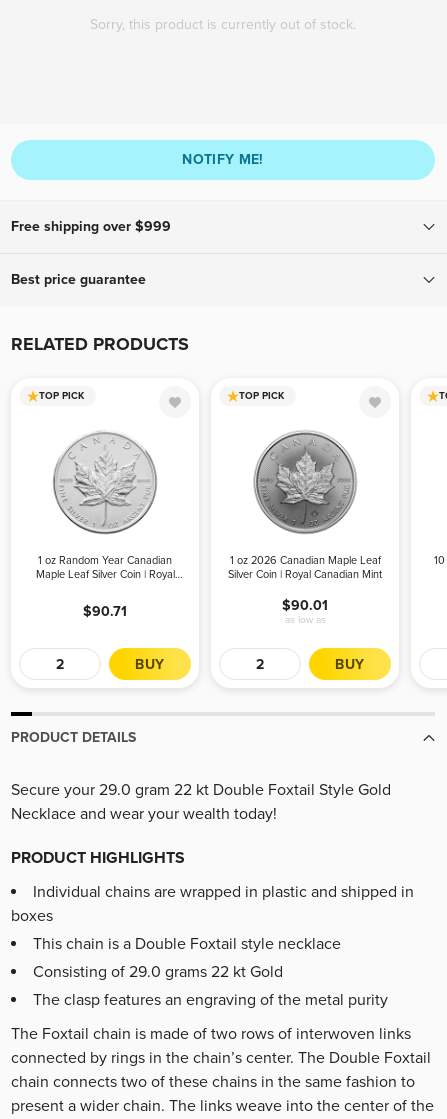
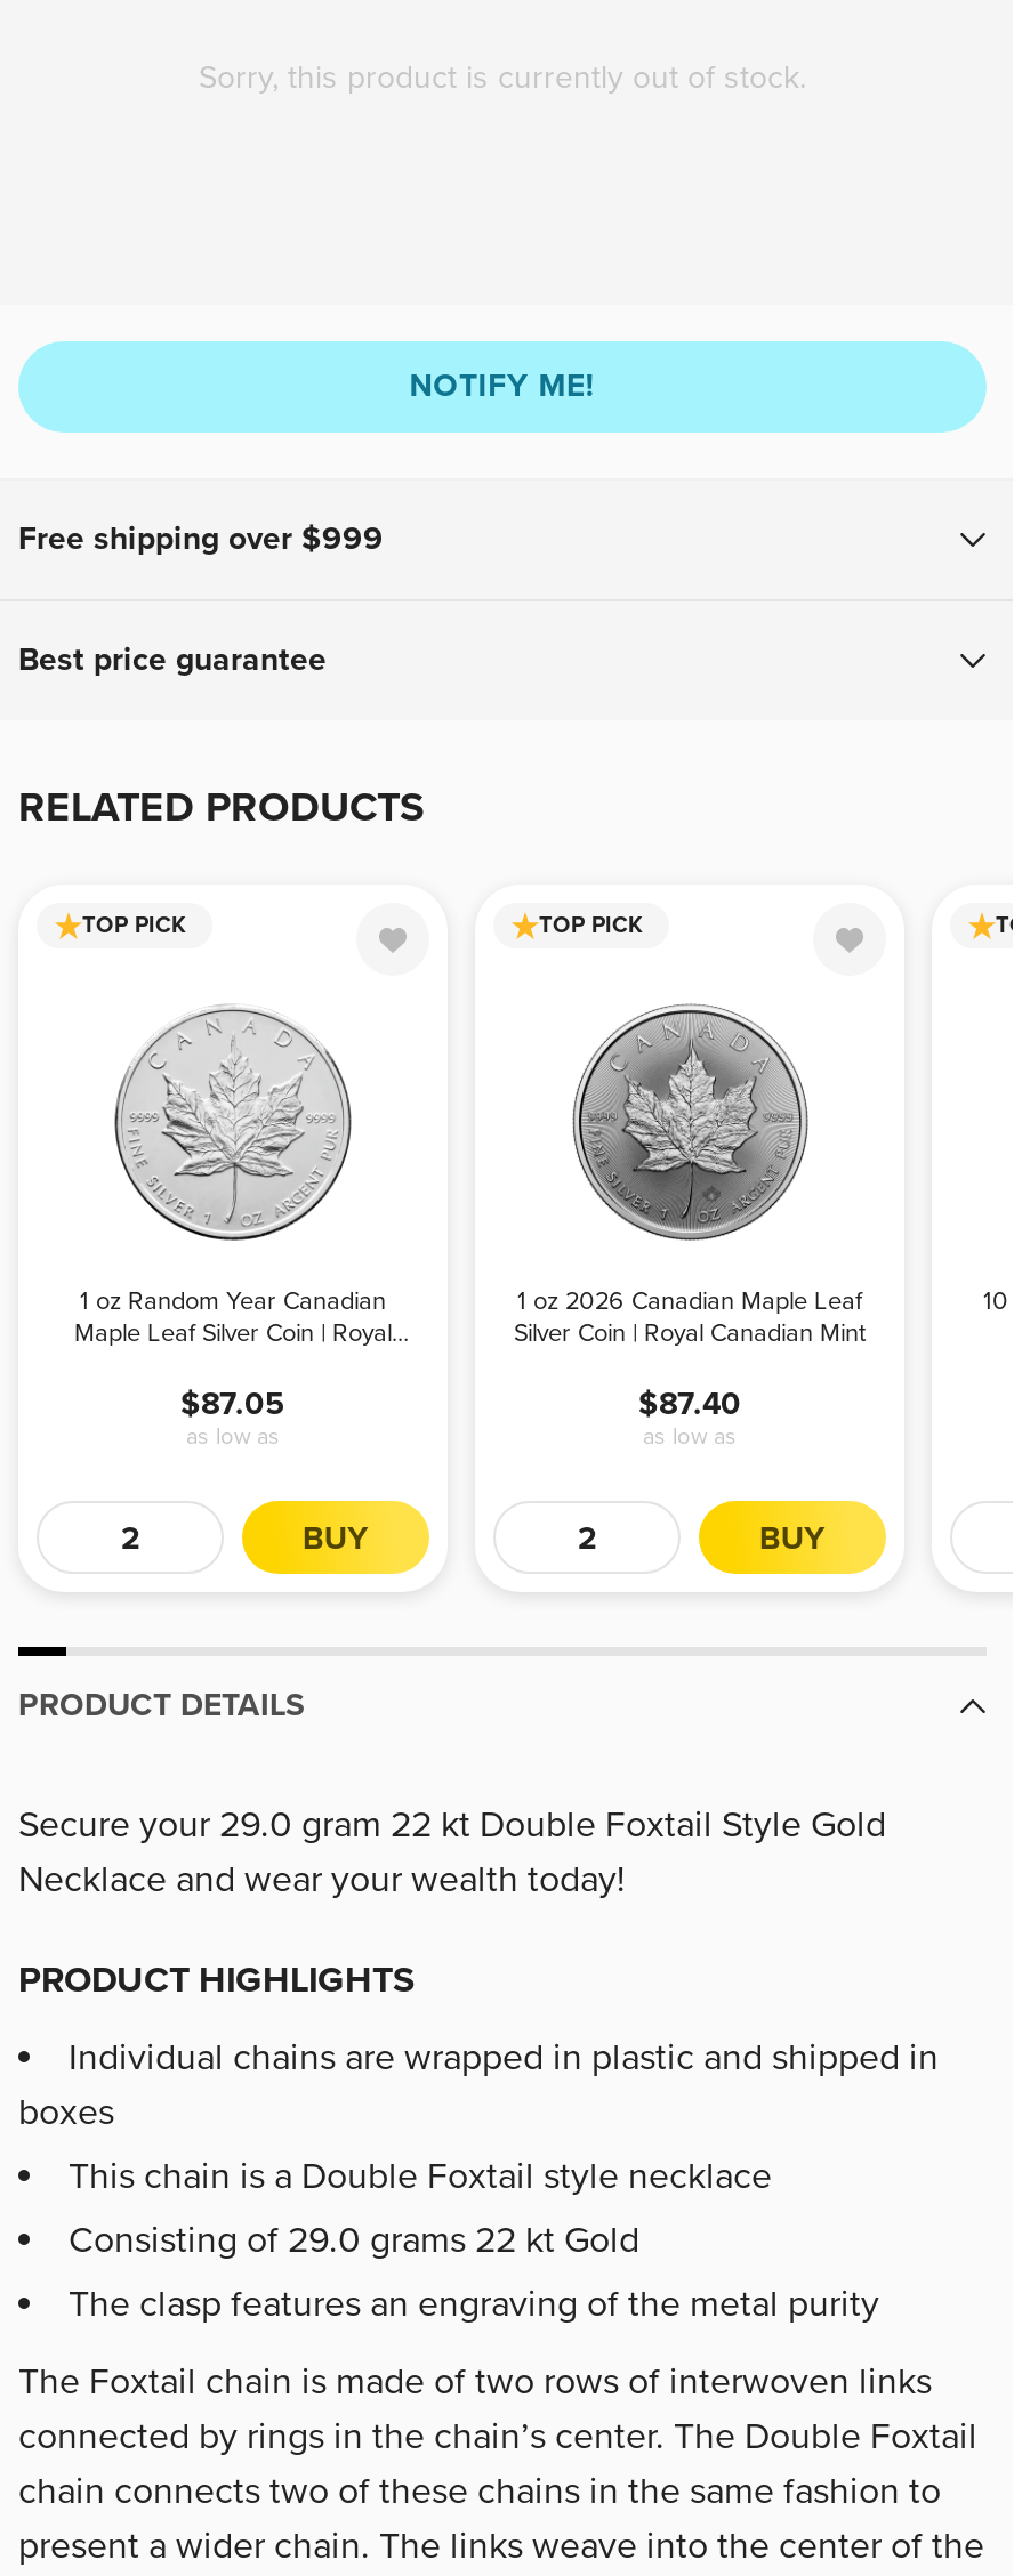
- $90.01
+ $87.40

- $90.71
+ $87.05
+ as low as
